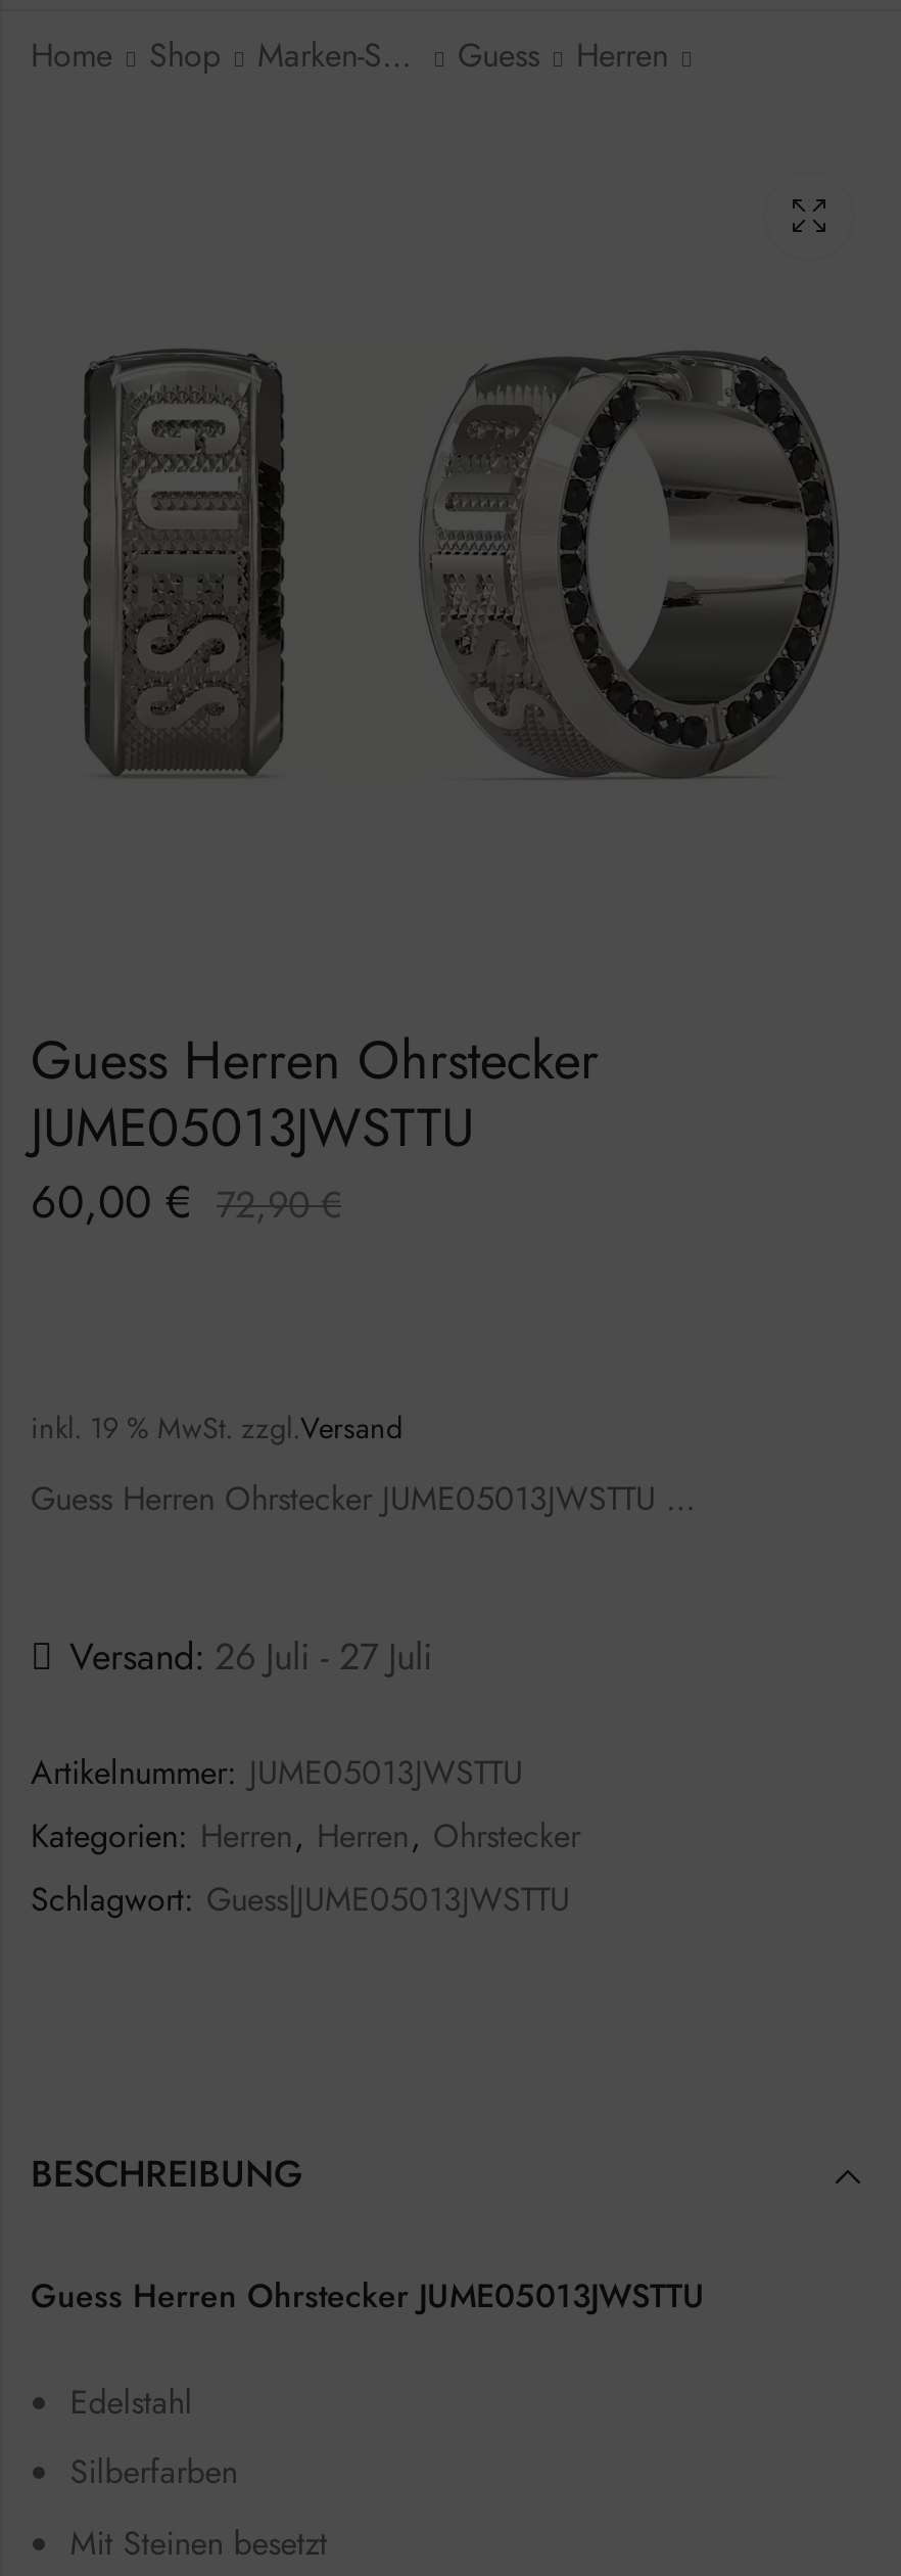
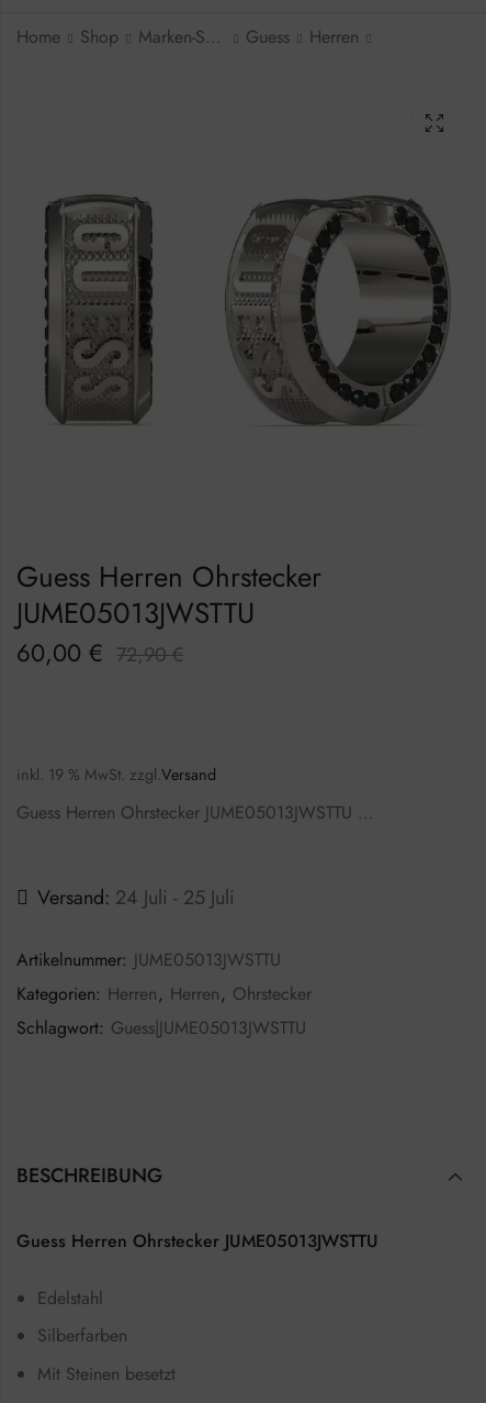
- Versand: 26 Juli - 27 Juli
+ Versand: 24 Juli - 25 Juli
